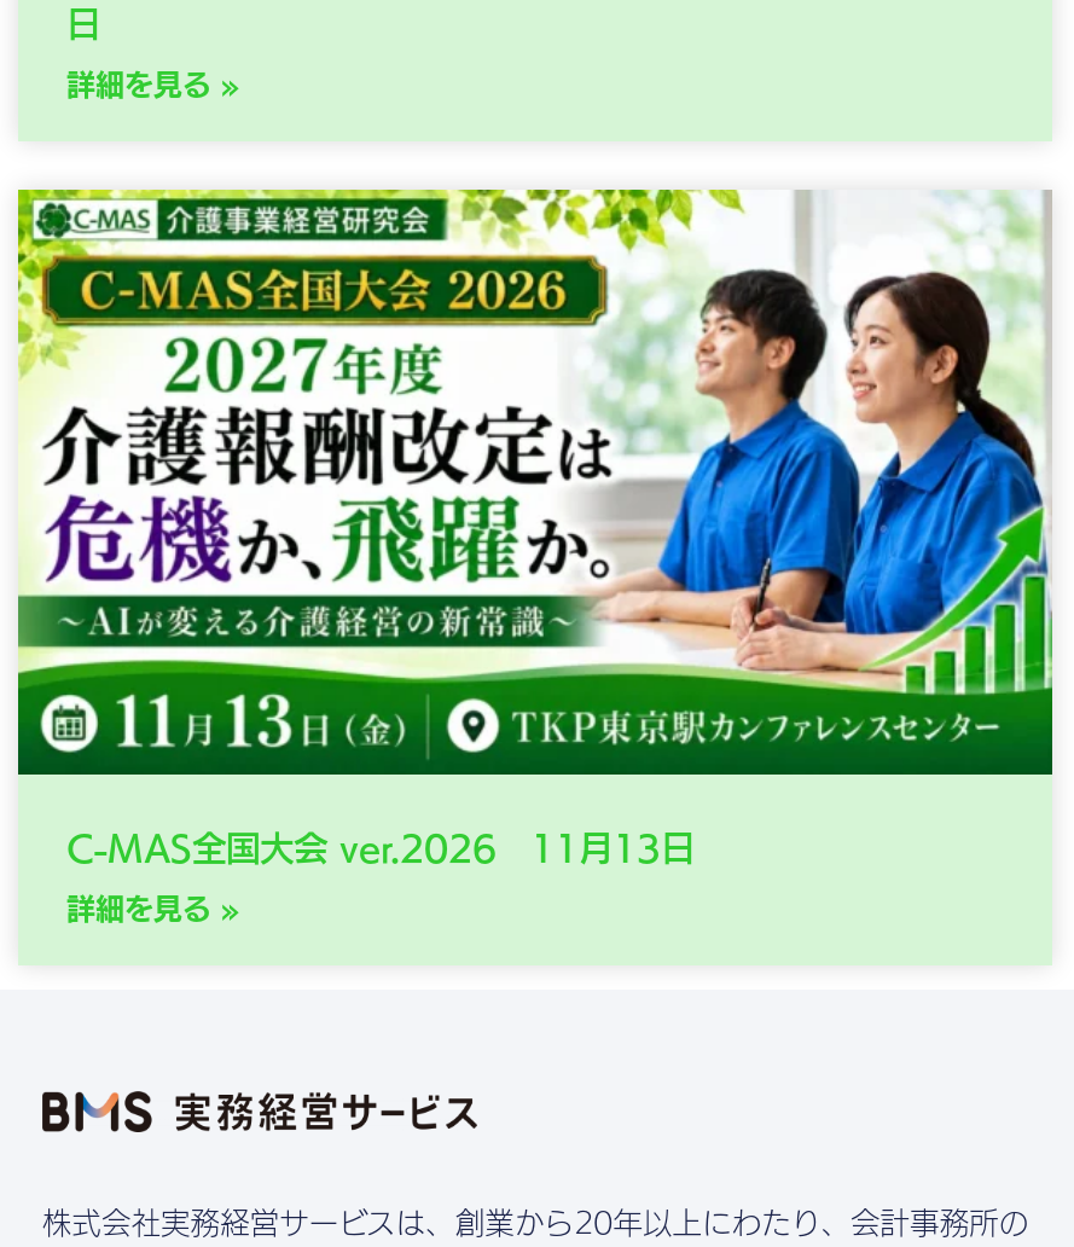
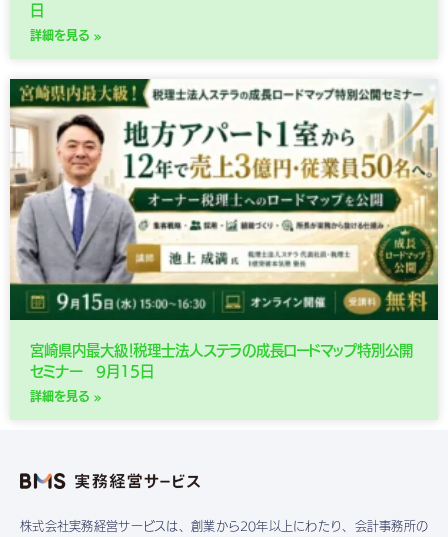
- [image]
- C-MAS全国大会 ver.2026 11月13日
+ [image]
+ 宮崎県内最大級！税理士法人ステラの成長ロードマップ特別公開
+ セミナー 9月15日
